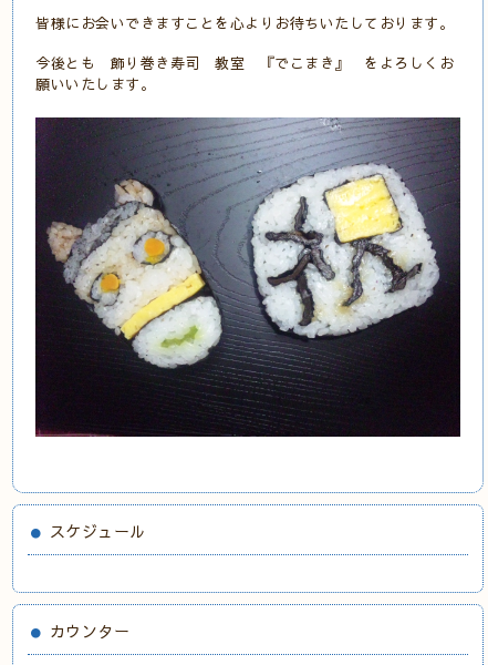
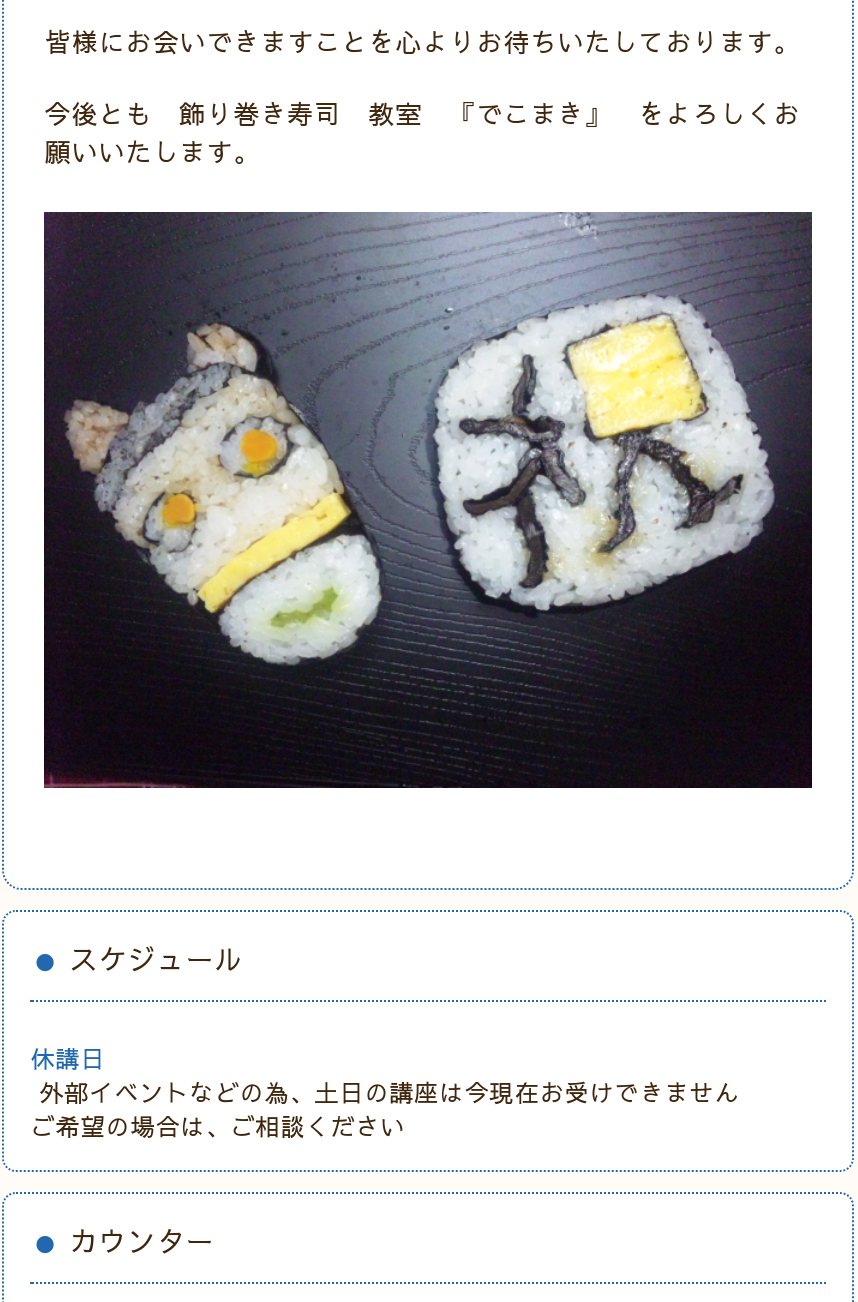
+ 休講日
+ 外部イベントなどの為、土日の講座は今現在お受けできません
+ ご希望の場合は、ご相談ください
